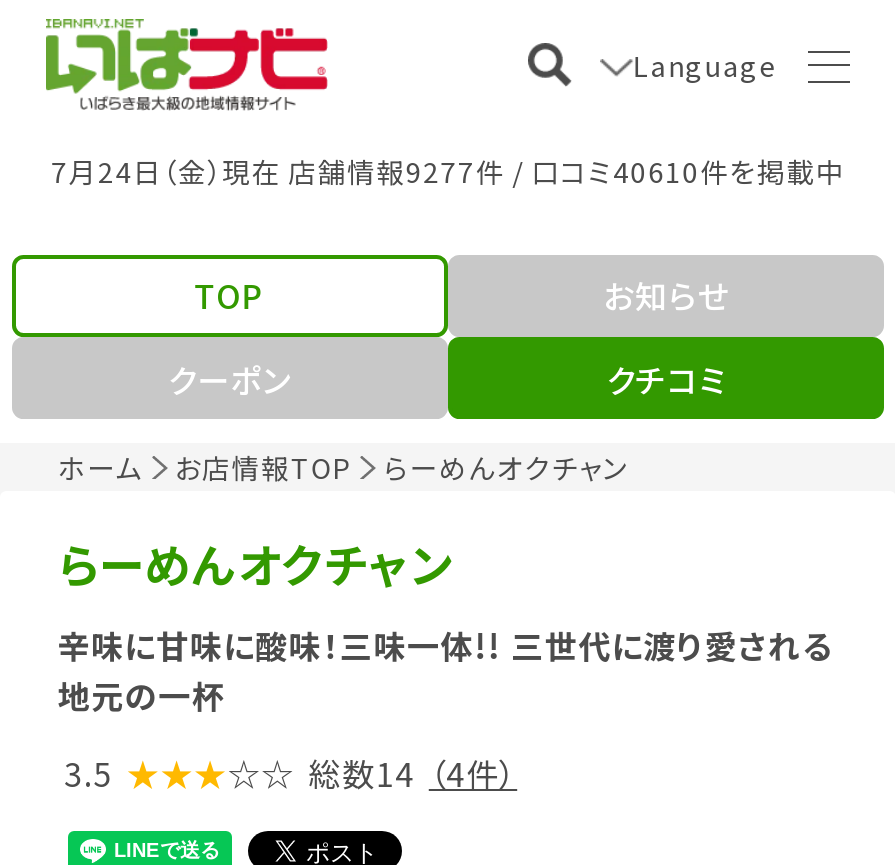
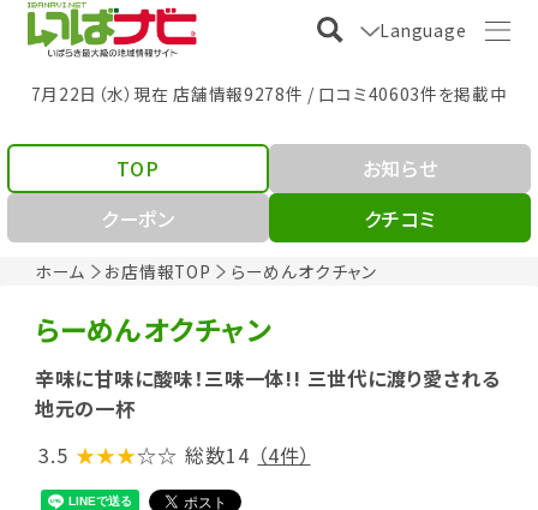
- 7月24日（金）現在 店舗情報9277件 / 口コミ40610件を掲載中
+ 7月22日（水）現在 店舗情報9278件 / 口コミ40603件を掲載中
